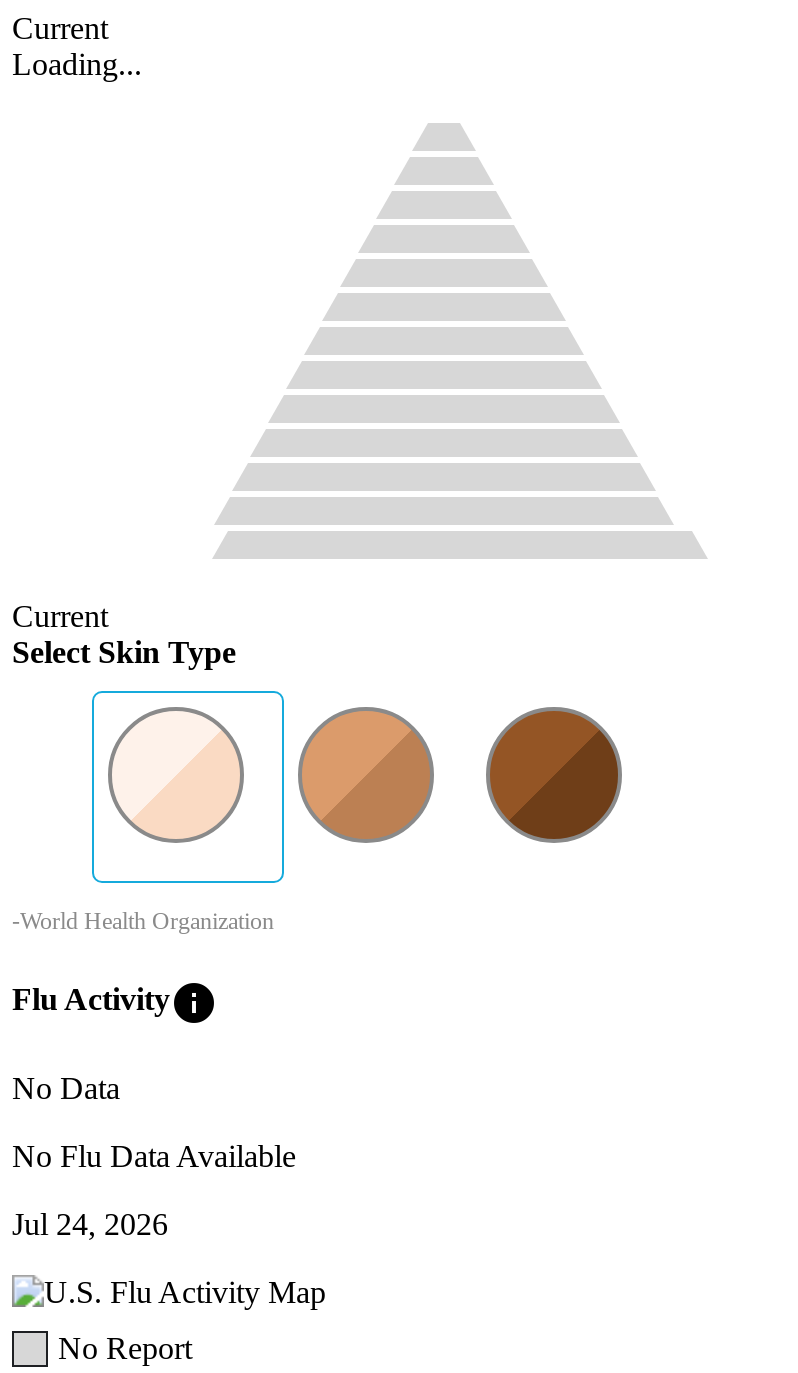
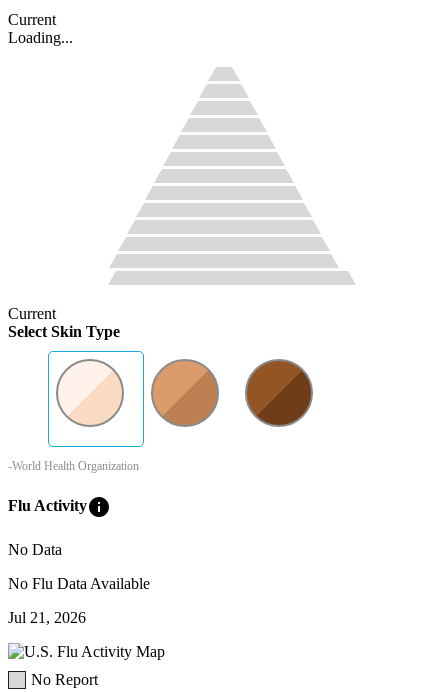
- Jul 24, 2026
+ Jul 21, 2026
